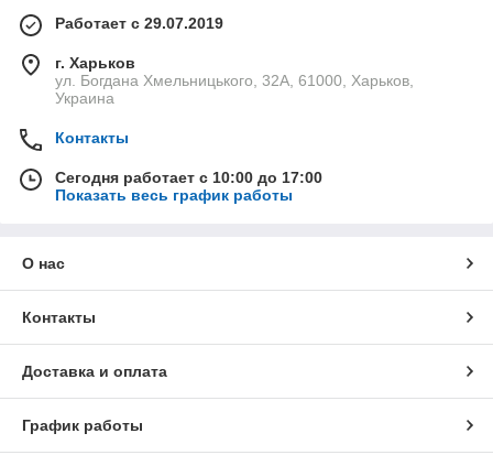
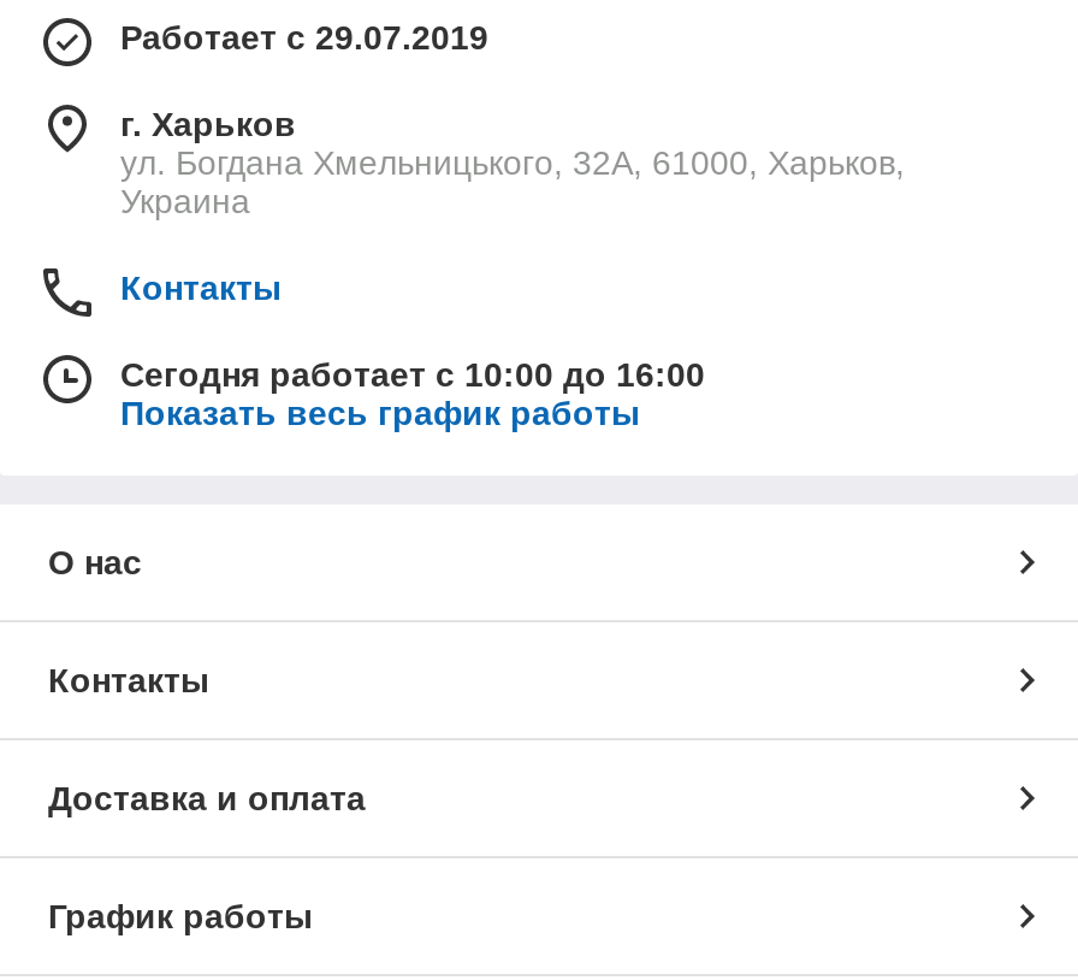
- Сегодня работает с 10:00 до 17:00
+ Сегодня работает с 10:00 до 16:00
